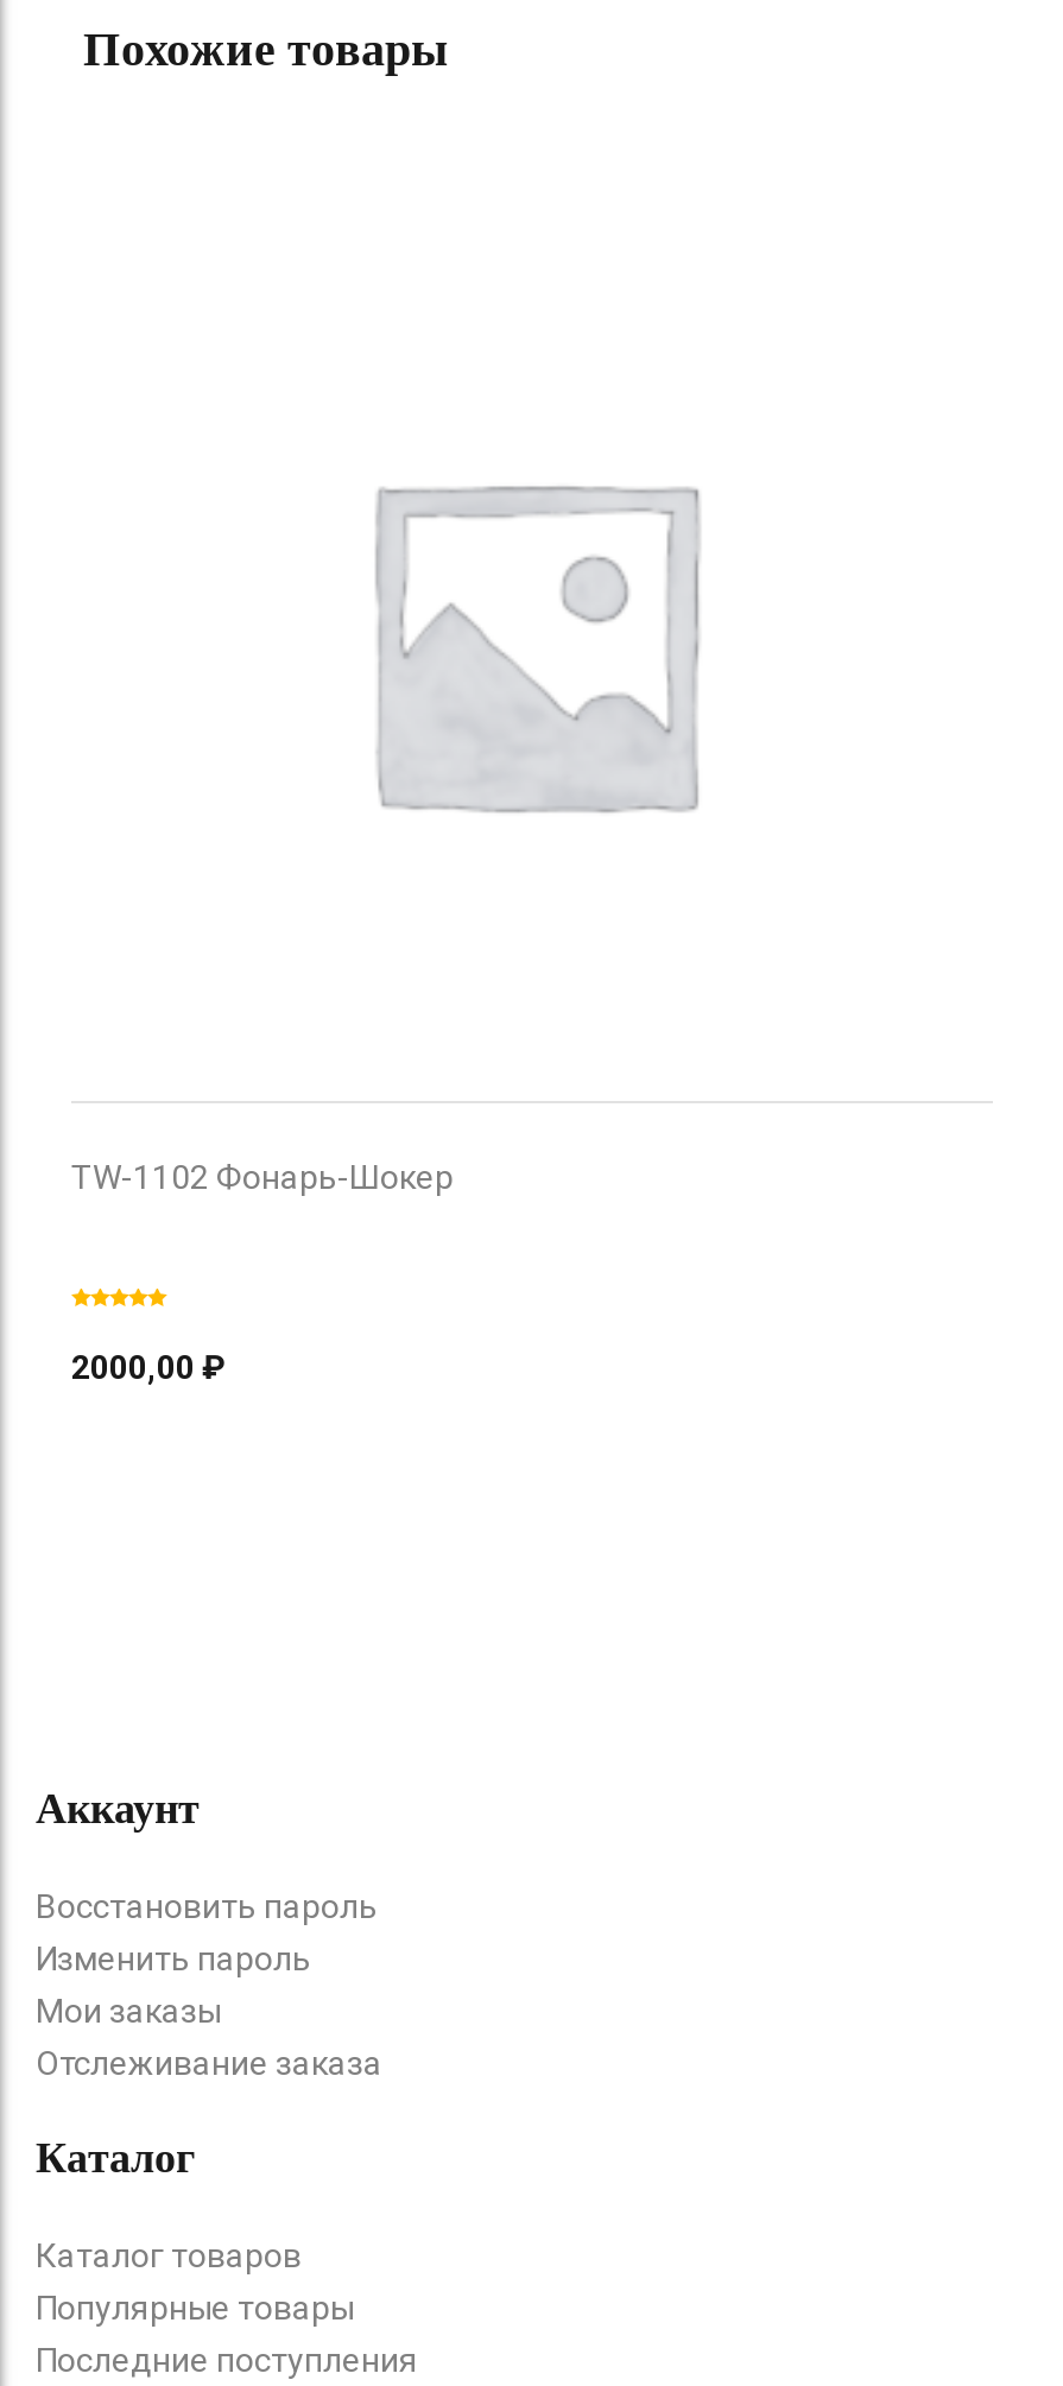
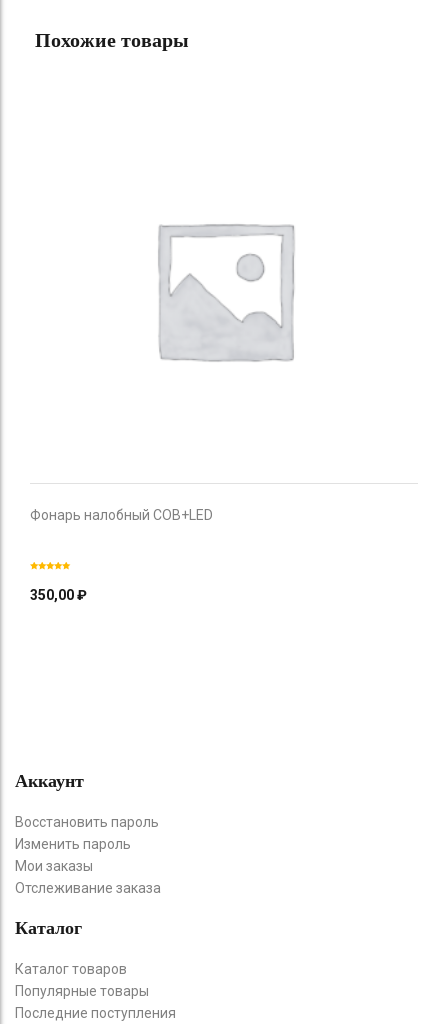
- TW-1102 Фонарь-Шокер
+ Фонарь налобный COB+LED

- 2000,00 ₽
+ 350,00 ₽
